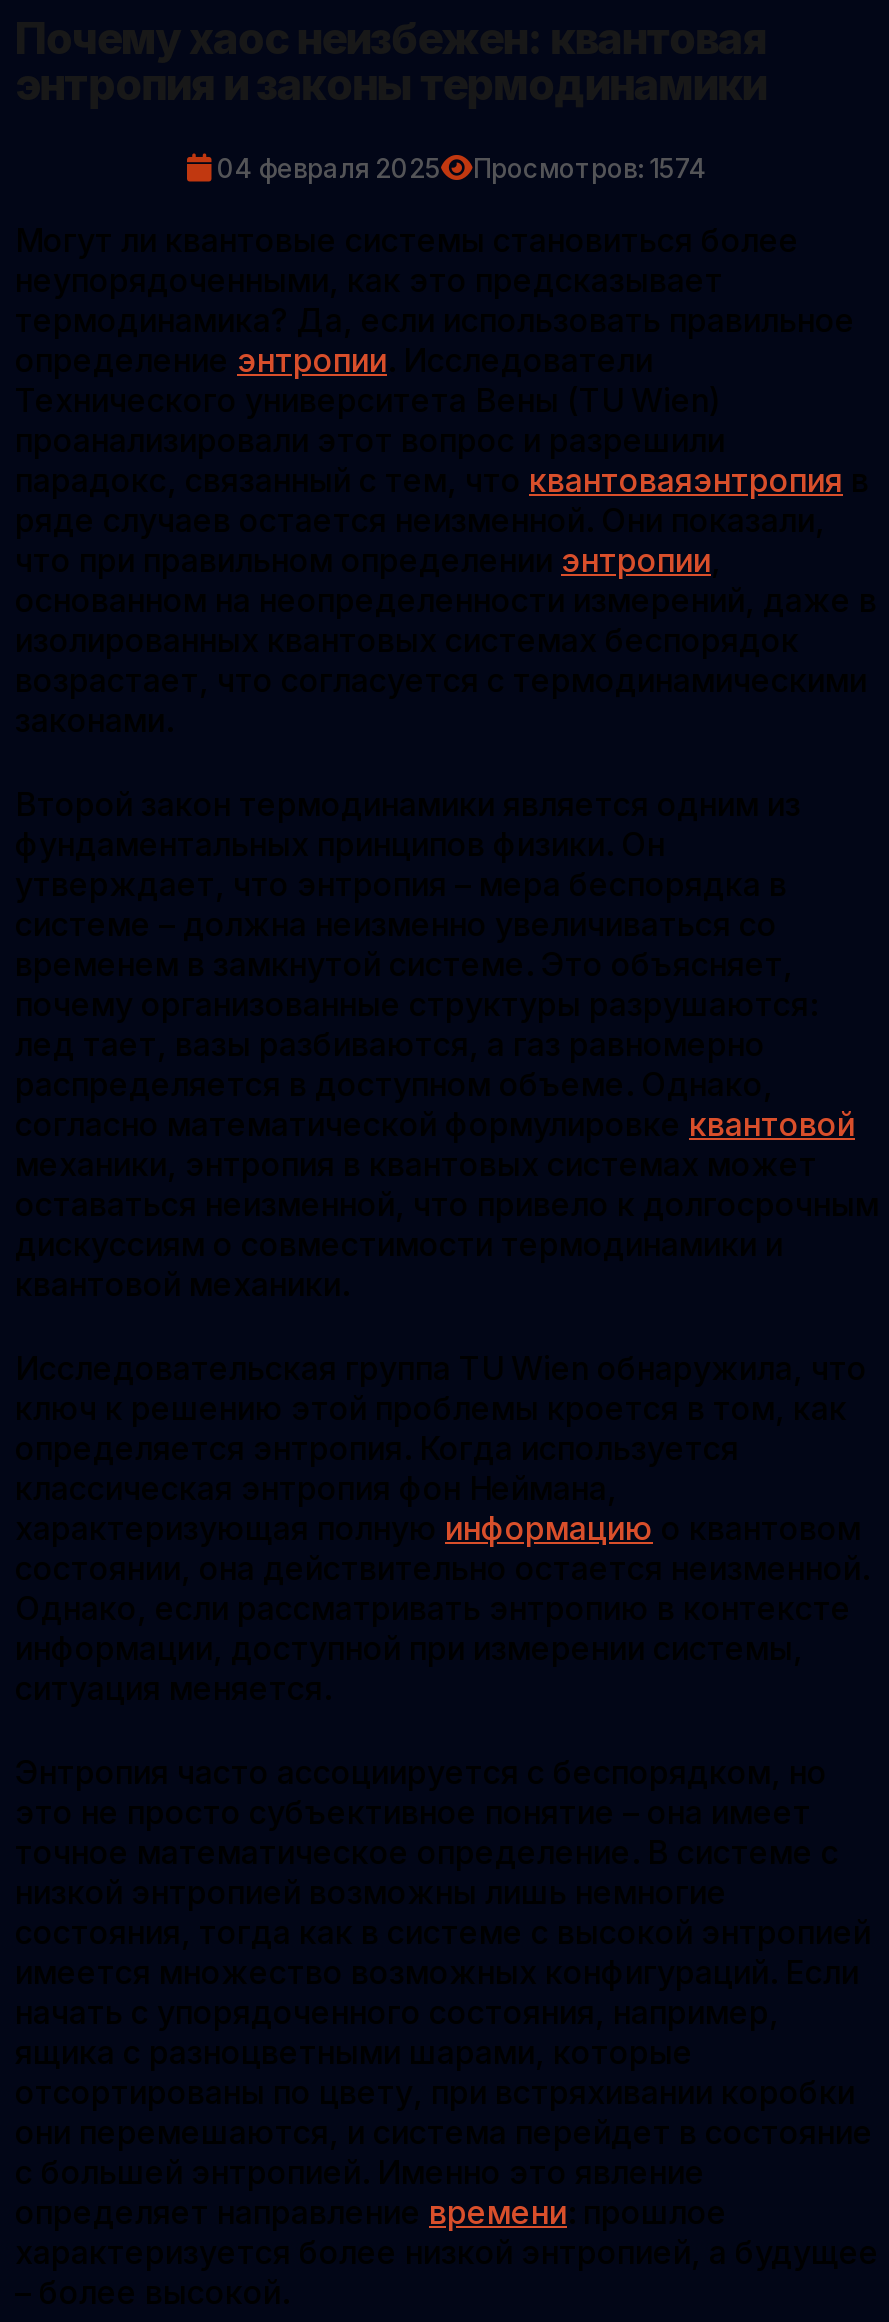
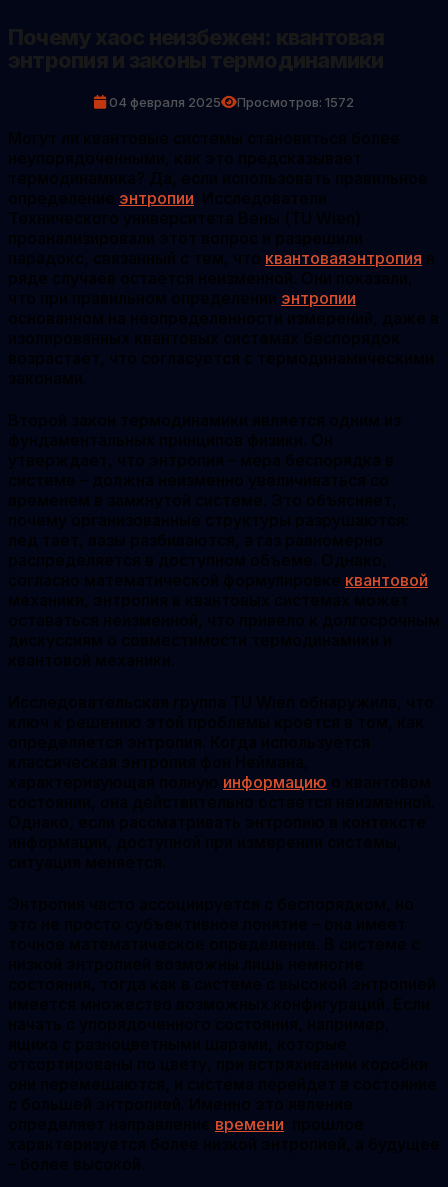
- Просмотров: 1574
+ Просмотров: 1572
